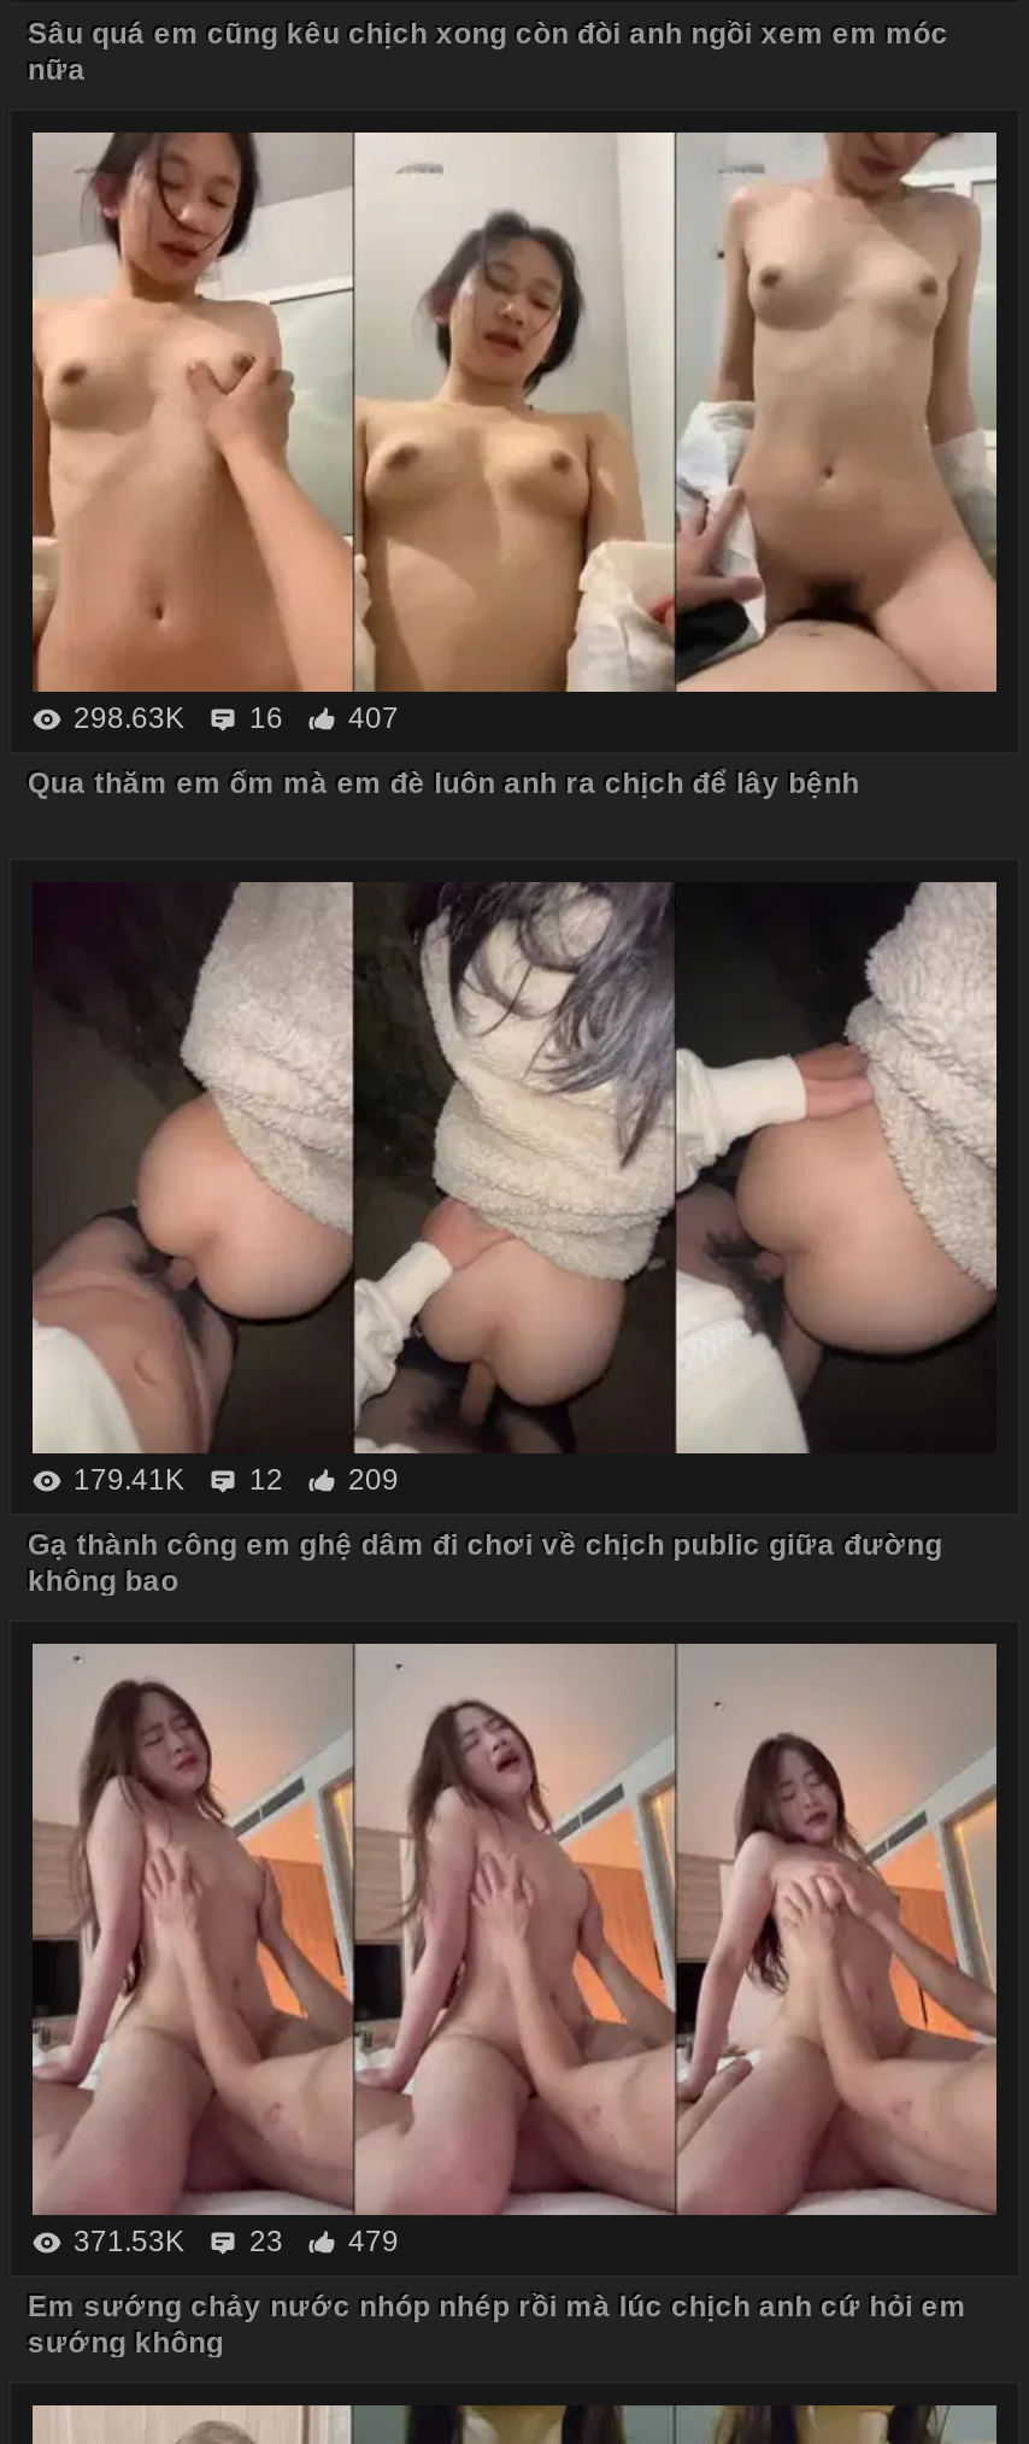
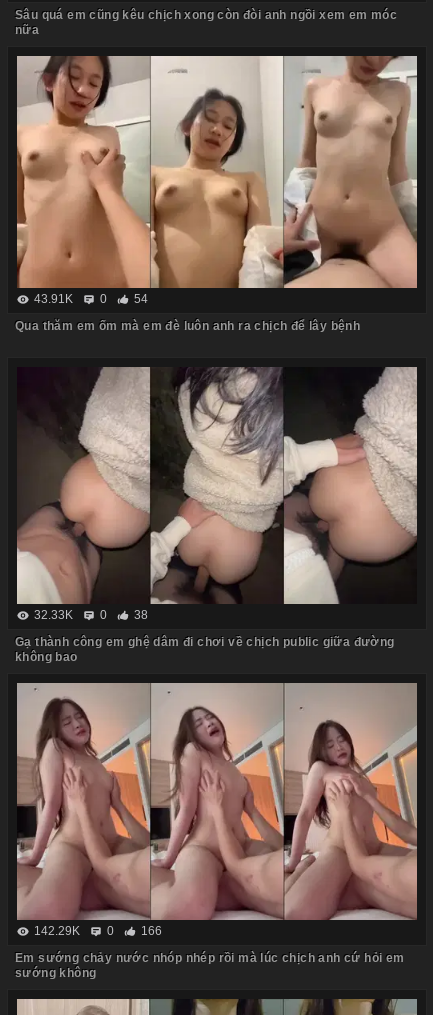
- 298.63K
- 16
- 407
+ 43.91K
+ 0
+ 54

- 179.41K
- 12
- 209
+ 32.33K
+ 0
+ 38

- 371.53K
- 23
- 479
+ 142.29K
+ 0
+ 166
